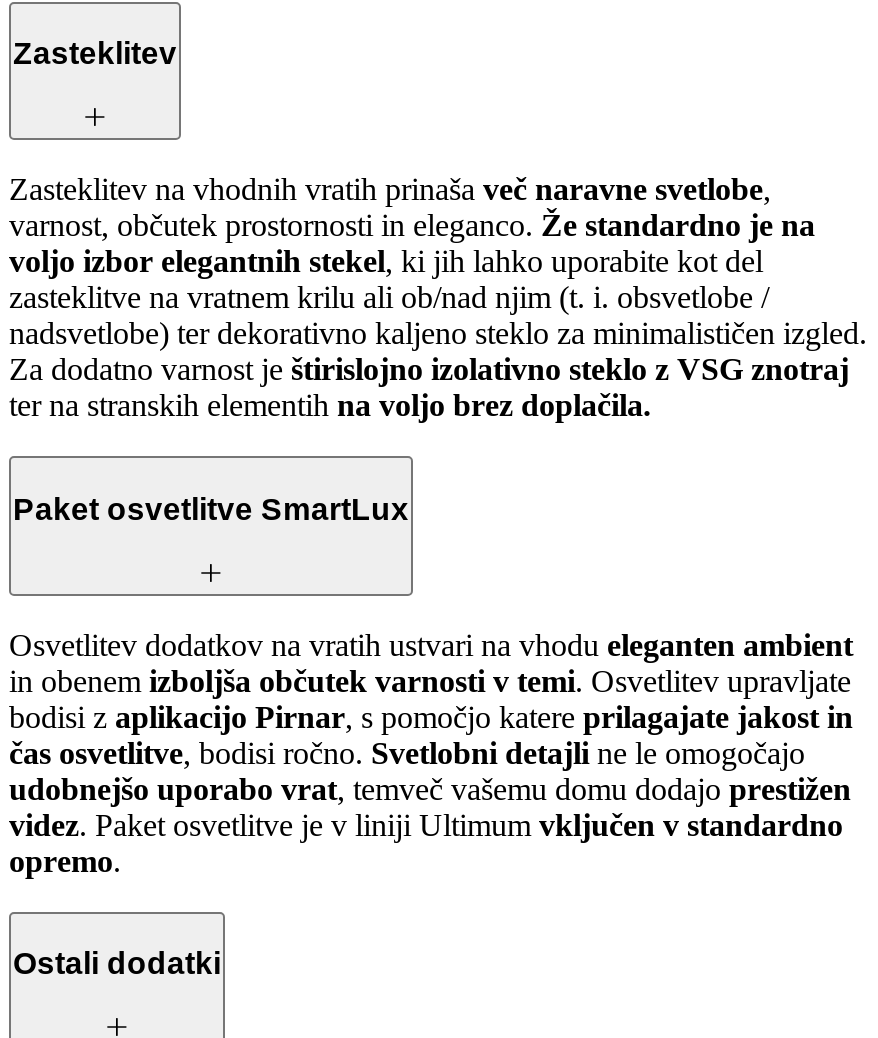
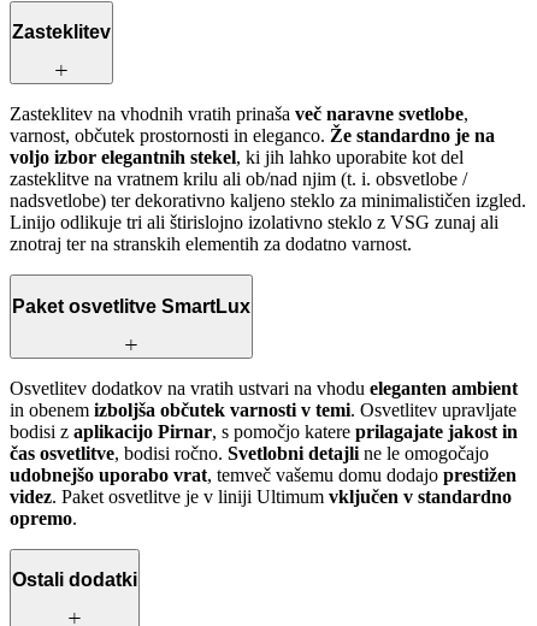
- Za dodatno varnost je štirislojno izolativno steklo z VSG znotraj
- ter na stranskih elementih na voljo brez doplačila.
+ Linijo odlikuje tri ali štirislojno izolativno steklo z VSG zunaj ali
+ znotraj ter na stranskih elementih za dodatno varnost.
